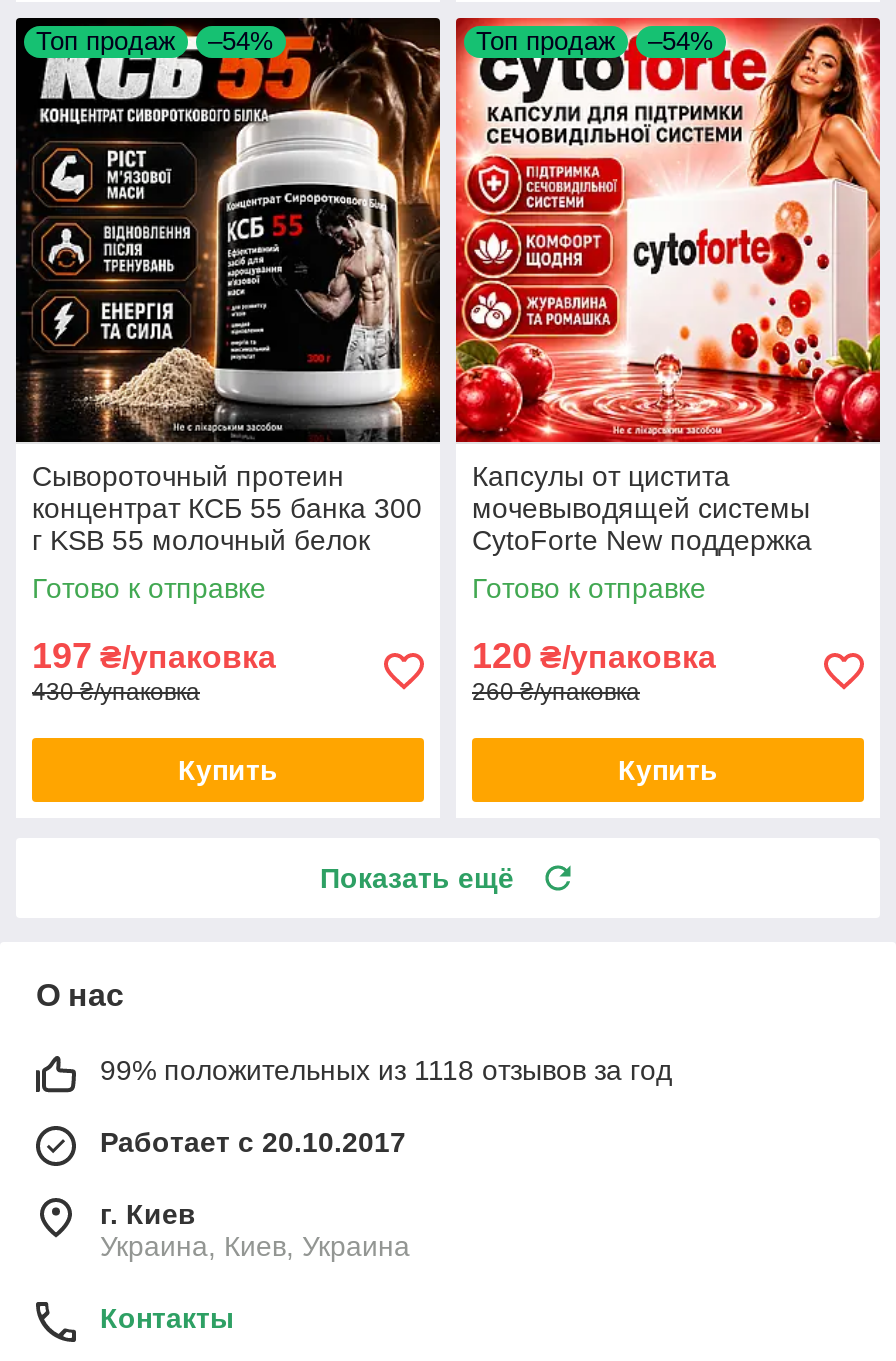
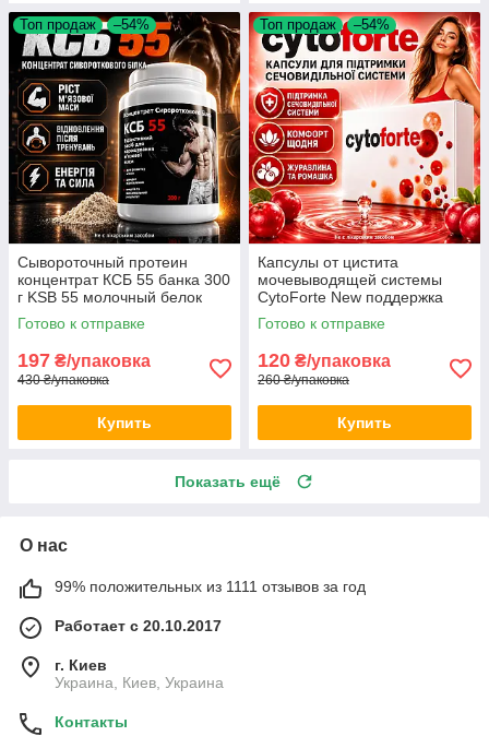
- 99% положительных из 1118 отзывов за год
+ 99% положительных из 1111 отзывов за год
